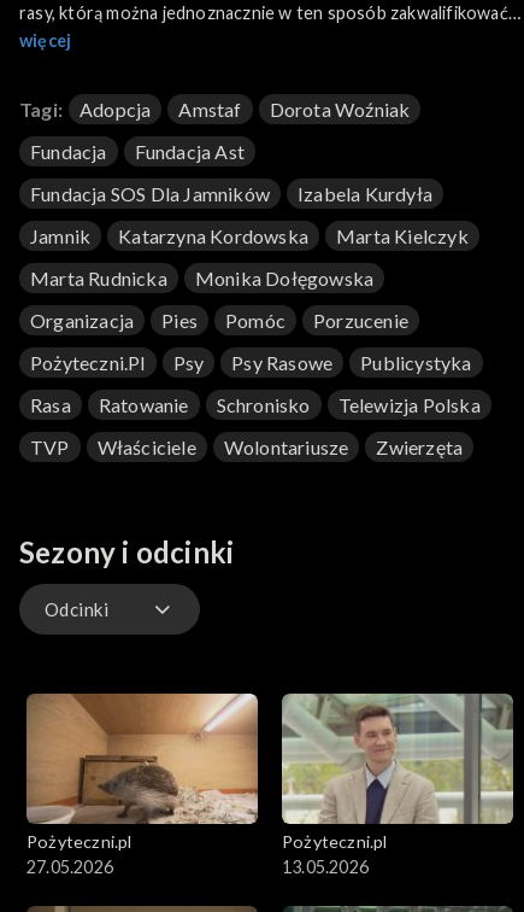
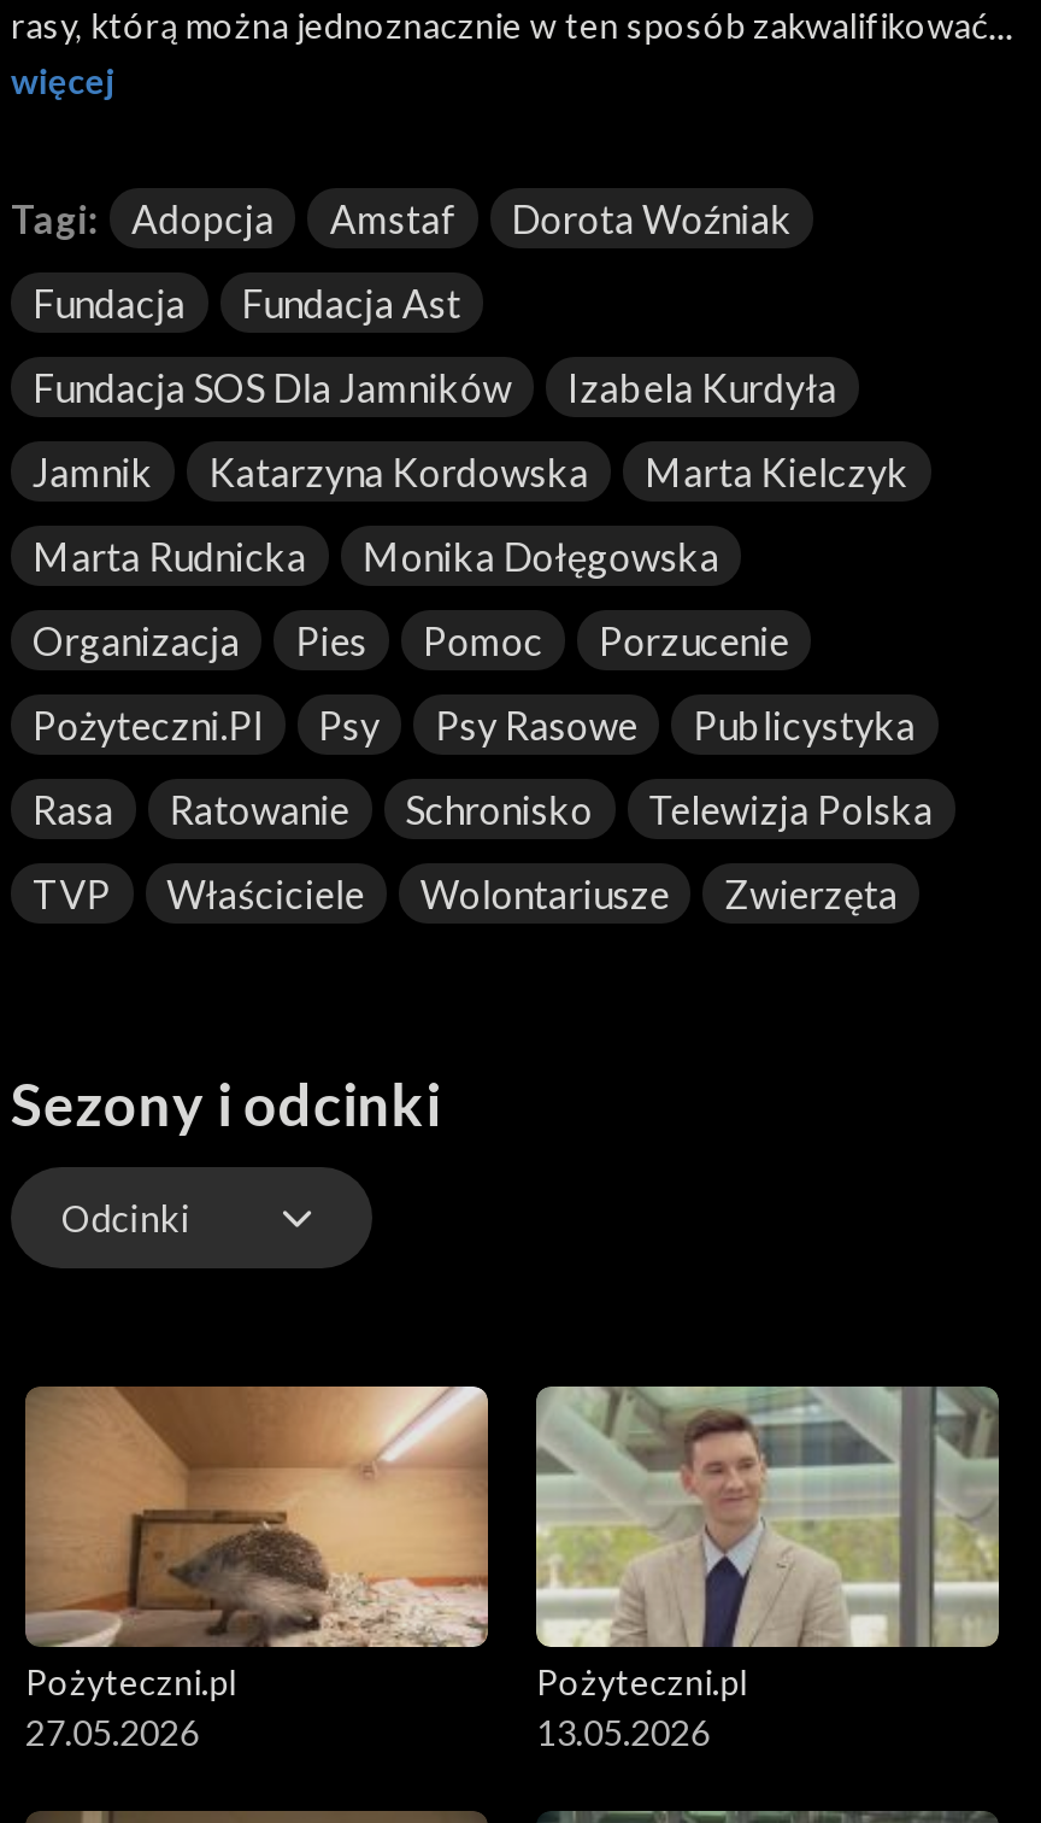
- Pomóc
+ Pomoc
